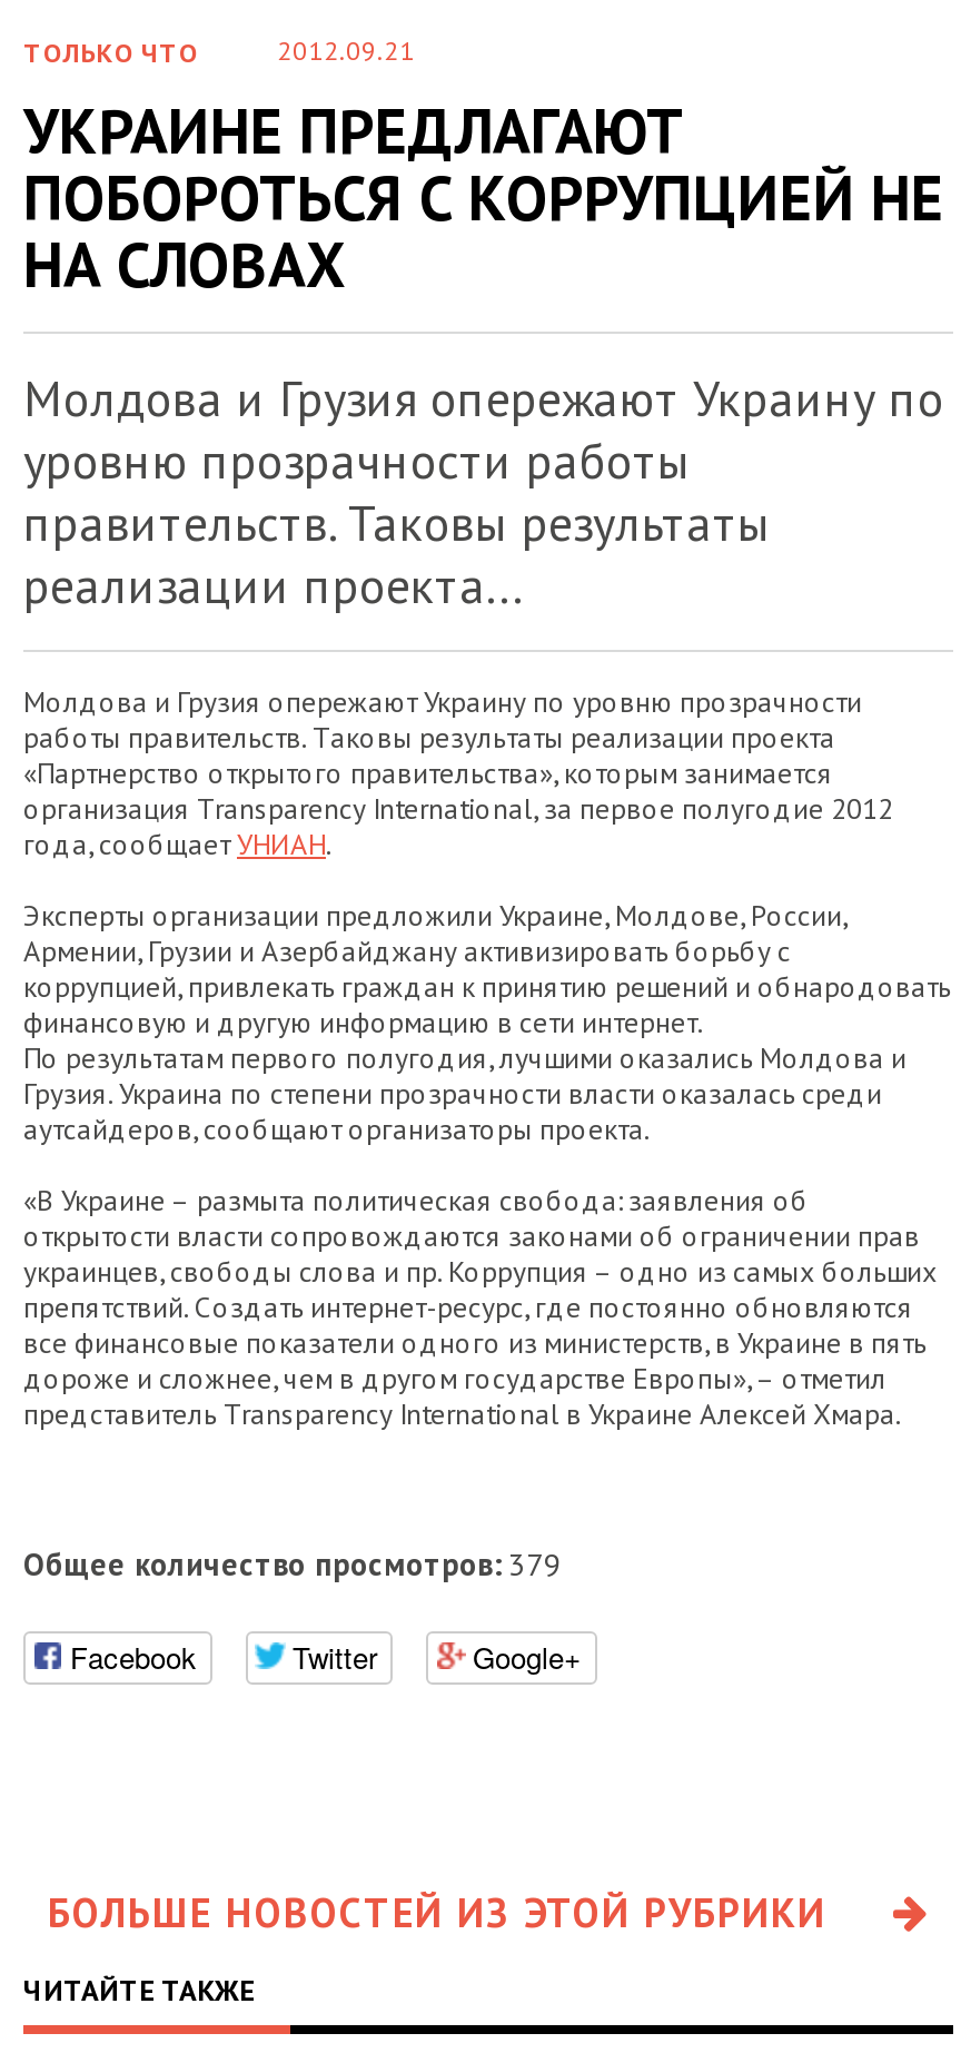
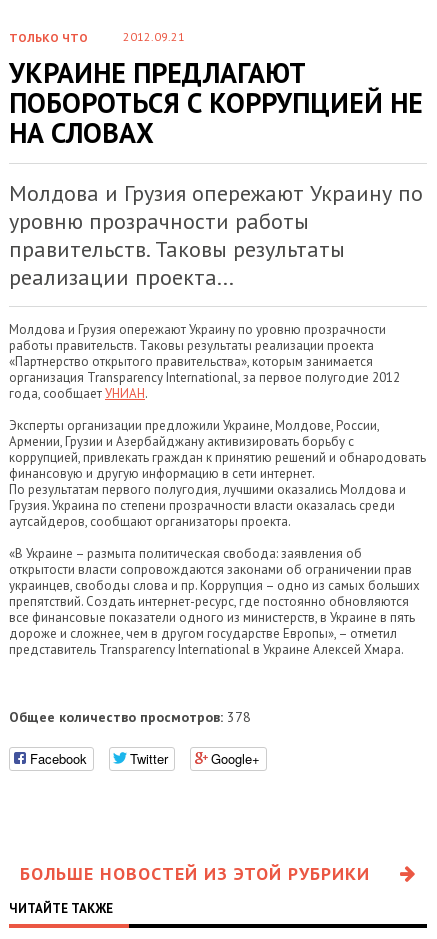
- Общее количество просмотров: 379
+ Общее количество просмотров: 378
